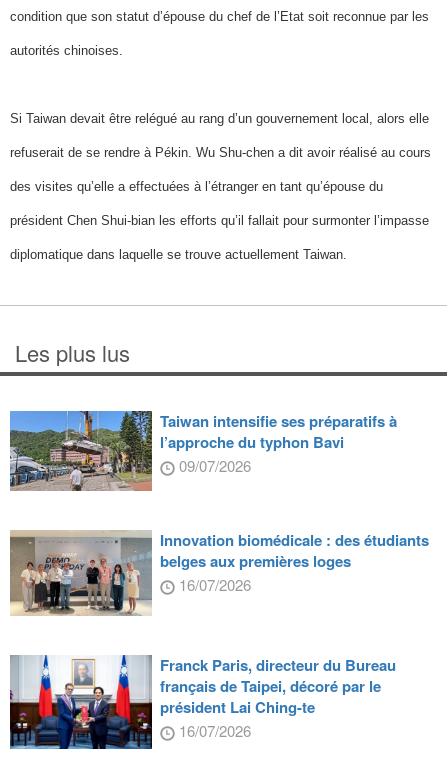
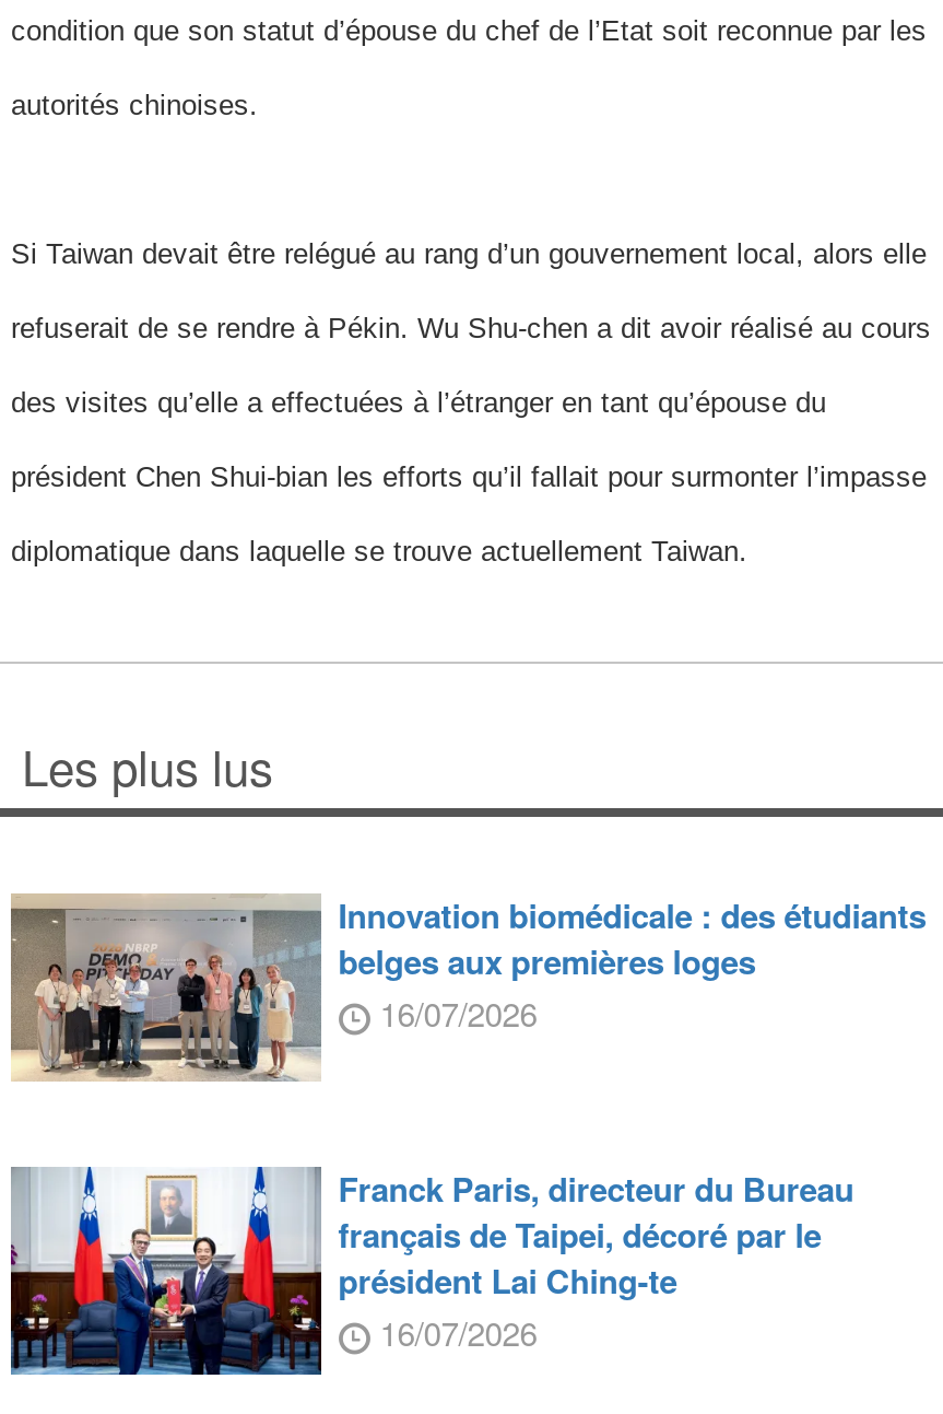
- [image]
- Taiwan intensifie ses préparatifs à
- l’approche du typhon Bavi
- 09/07/2026
